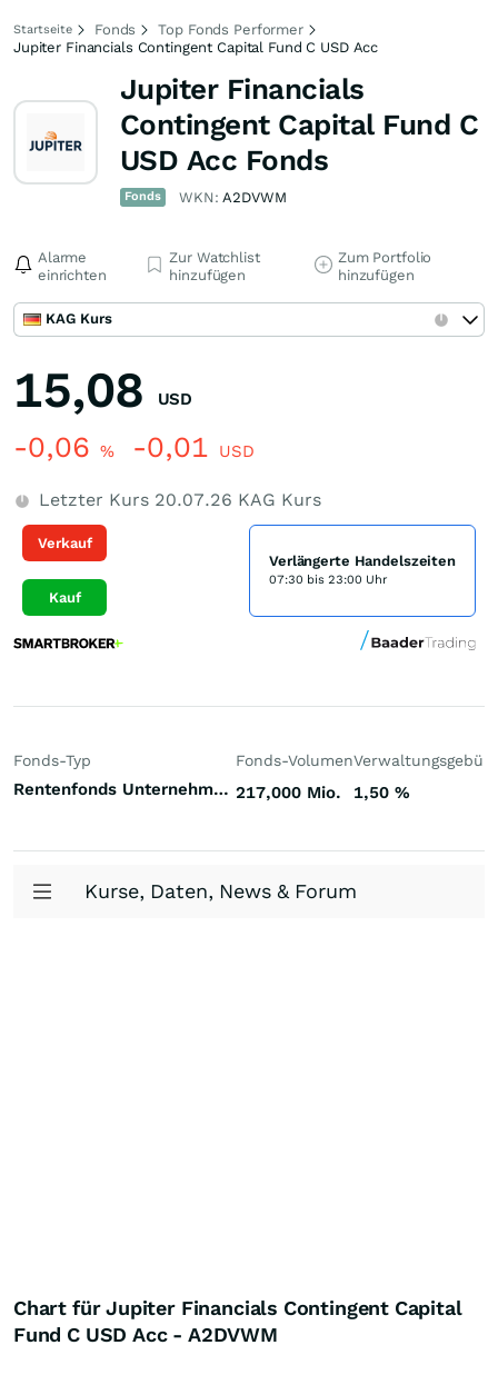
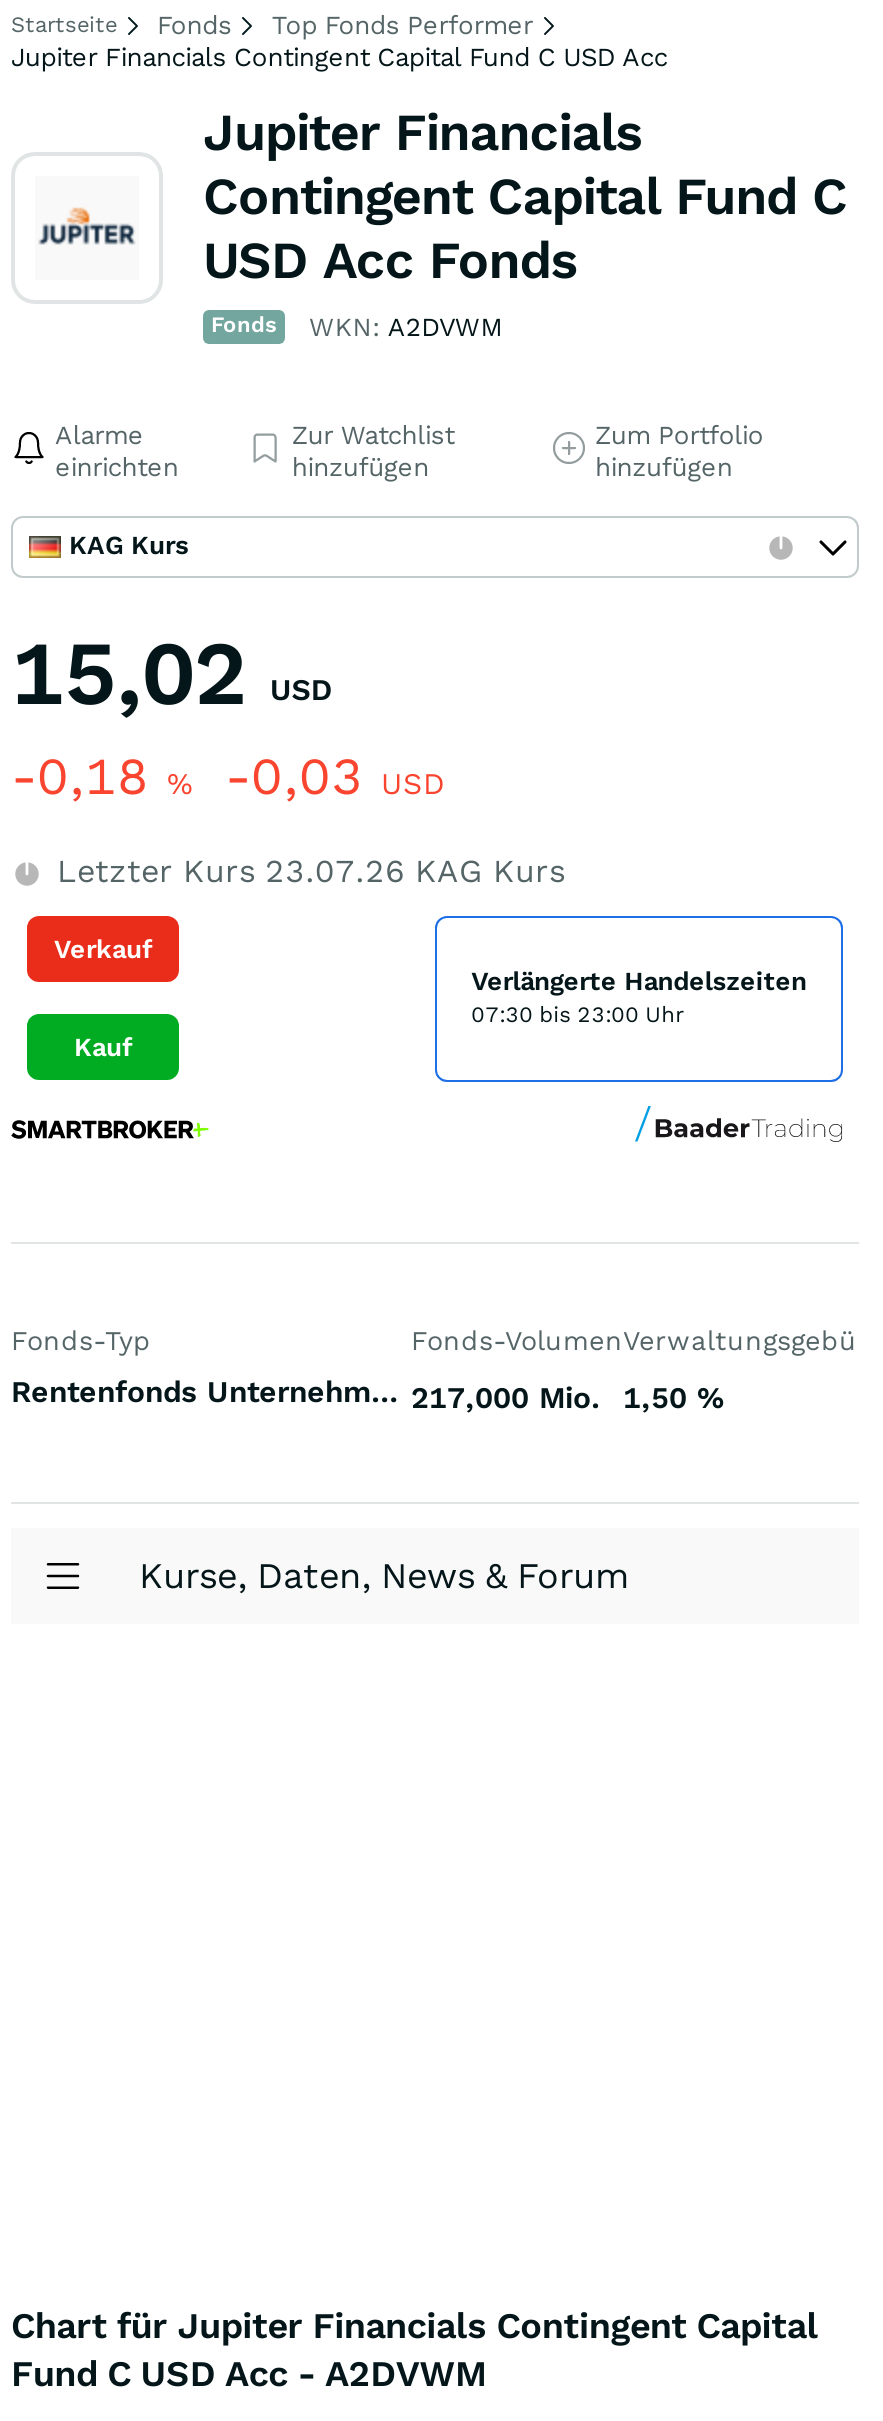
- 15,08 USD
+ 15,02 USD

- -0,06% -0,01 USD
+ -0,18% -0,03 USD

- Letzter Kurs 20.07.26 KAG Kurs
+ Letzter Kurs 23.07.26 KAG Kurs
